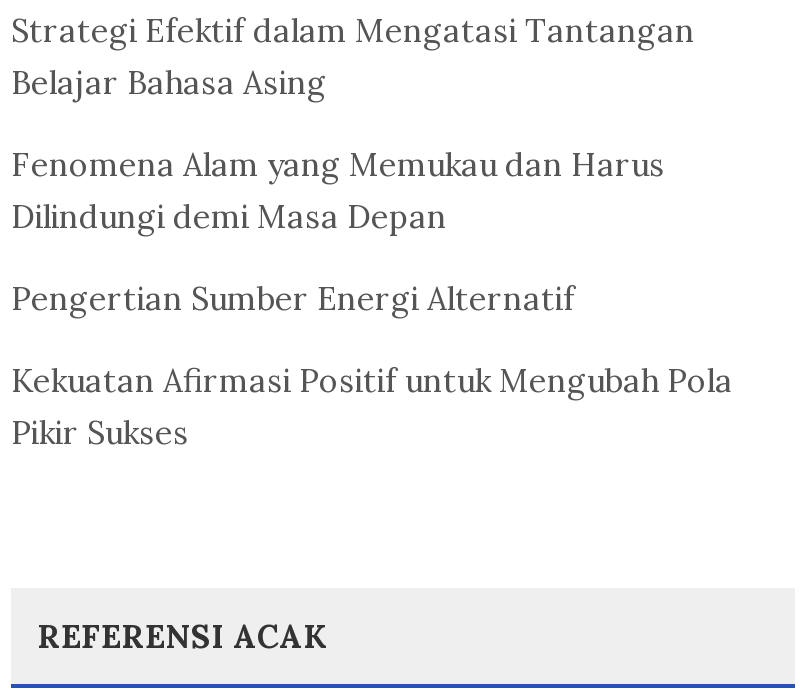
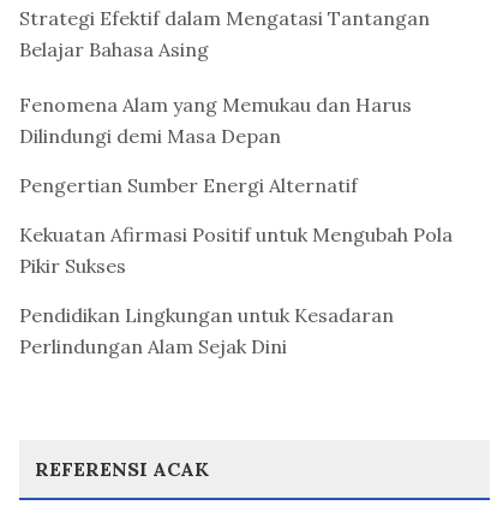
+ Pendidikan Lingkungan untuk Kesadaran
+ Perlindungan Alam Sejak Dini
